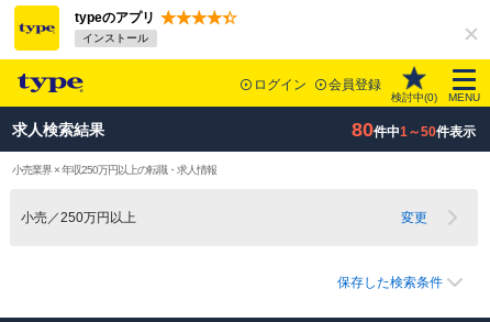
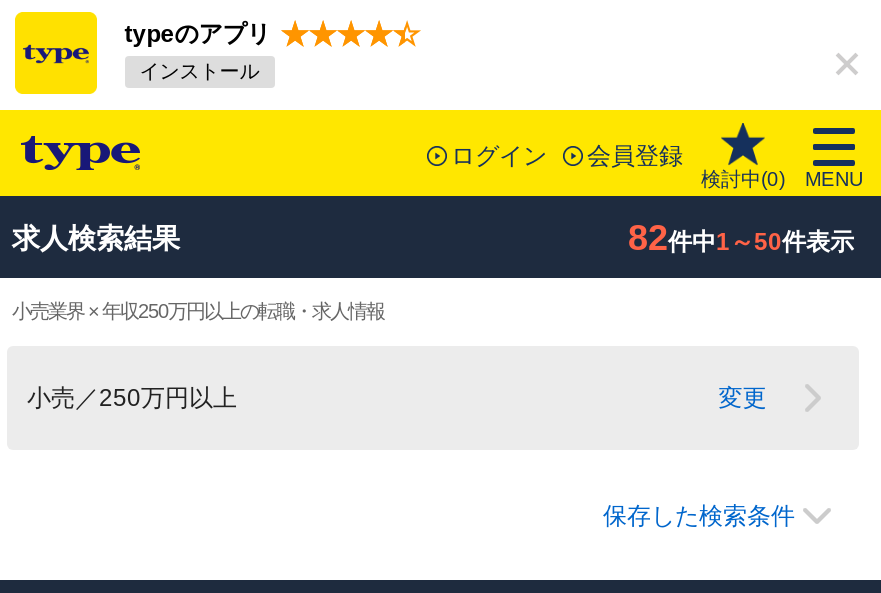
- 80件中1～50件表示
+ 82件中1～50件表示
